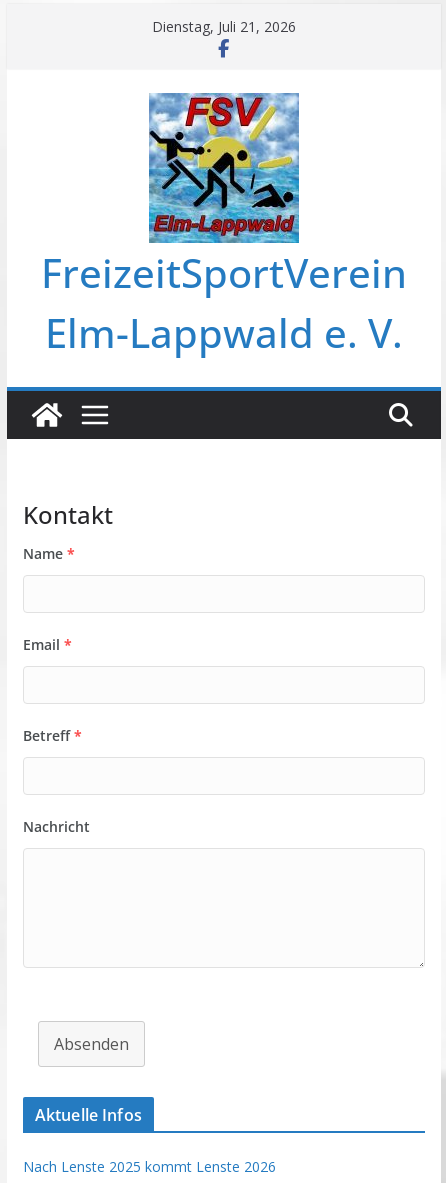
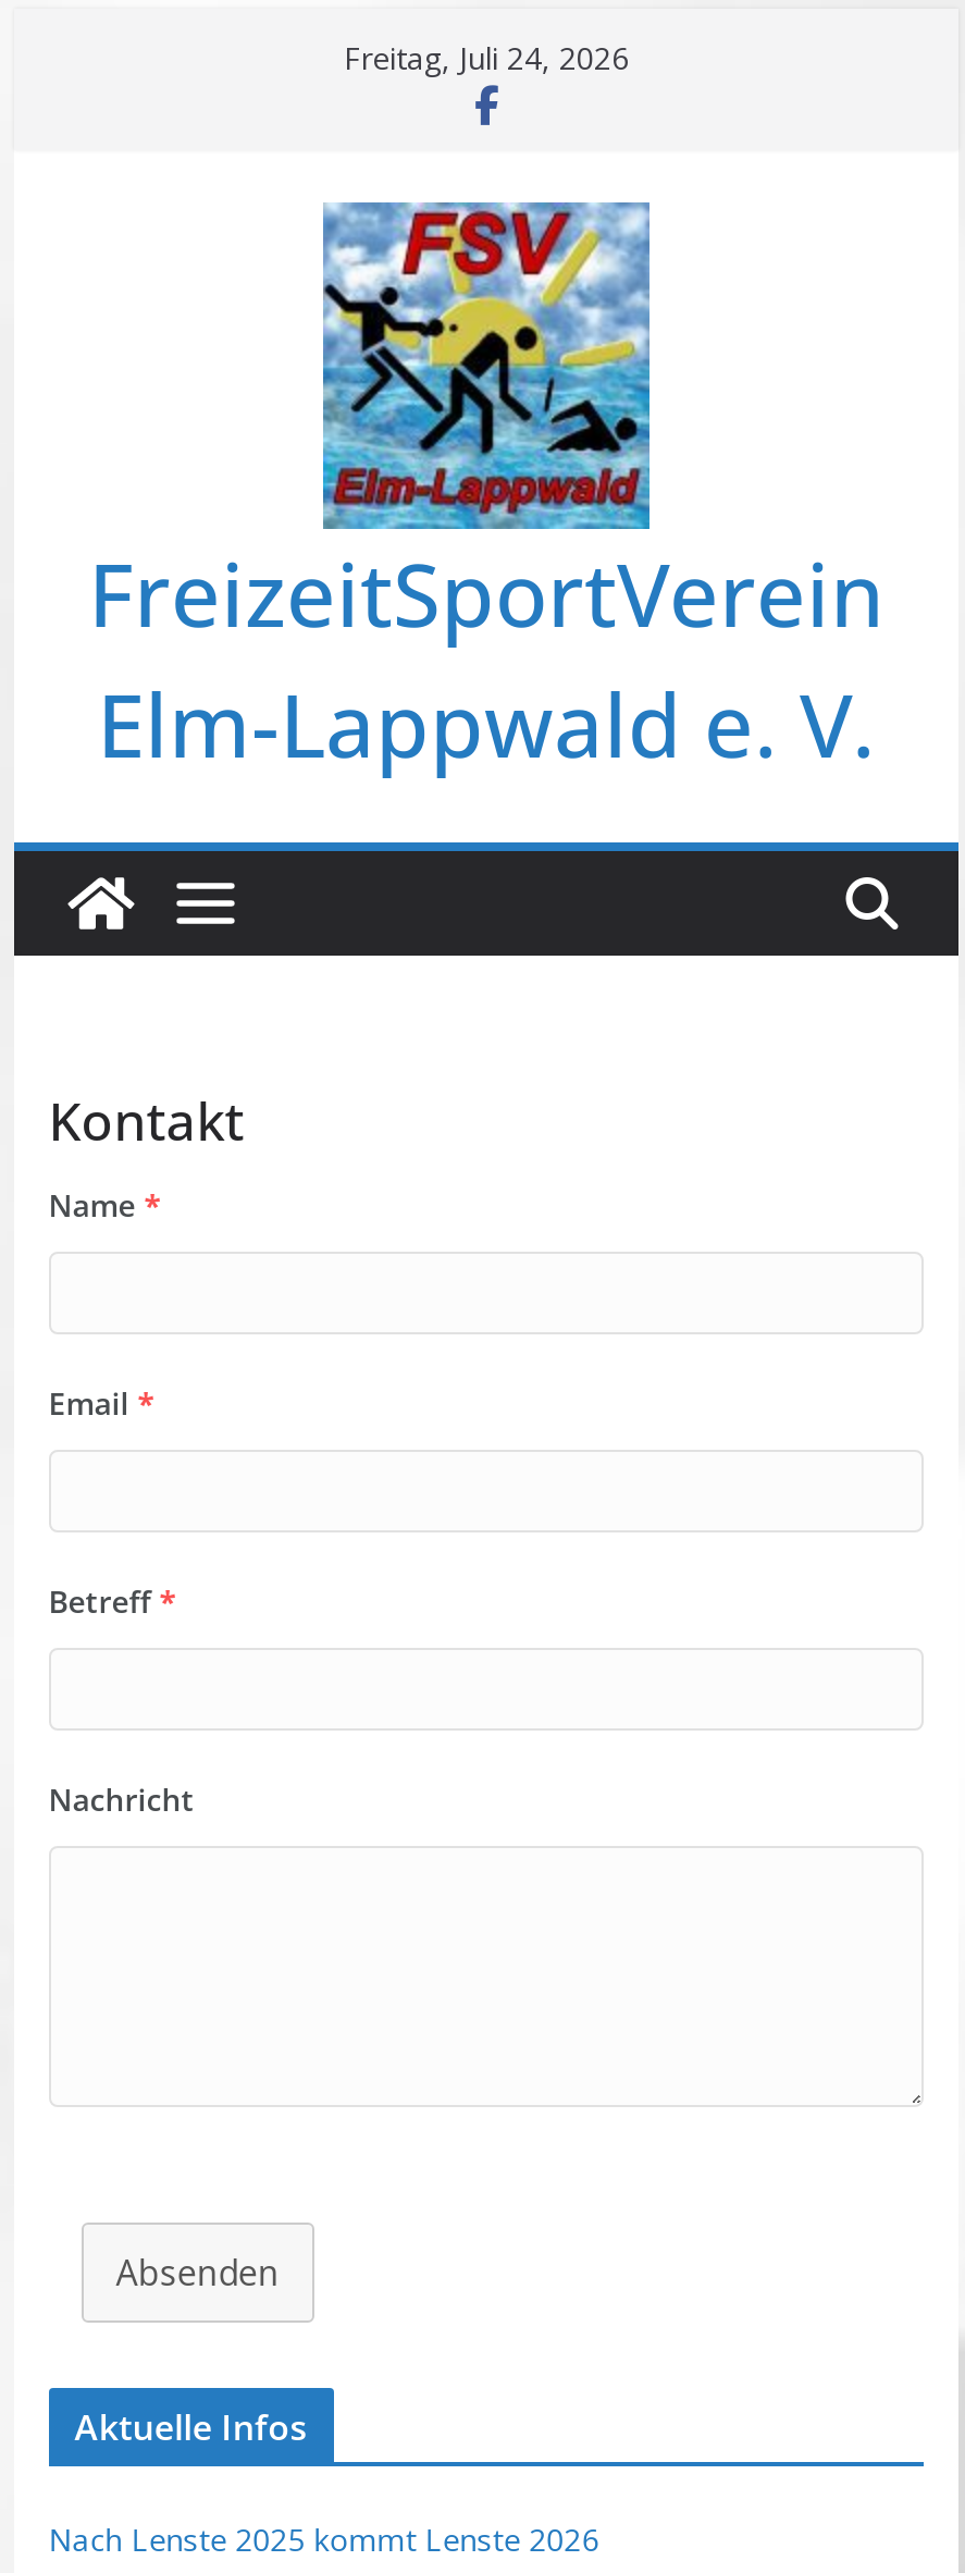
- Dienstag, Juli 21, 2026
+ Freitag, Juli 24, 2026
